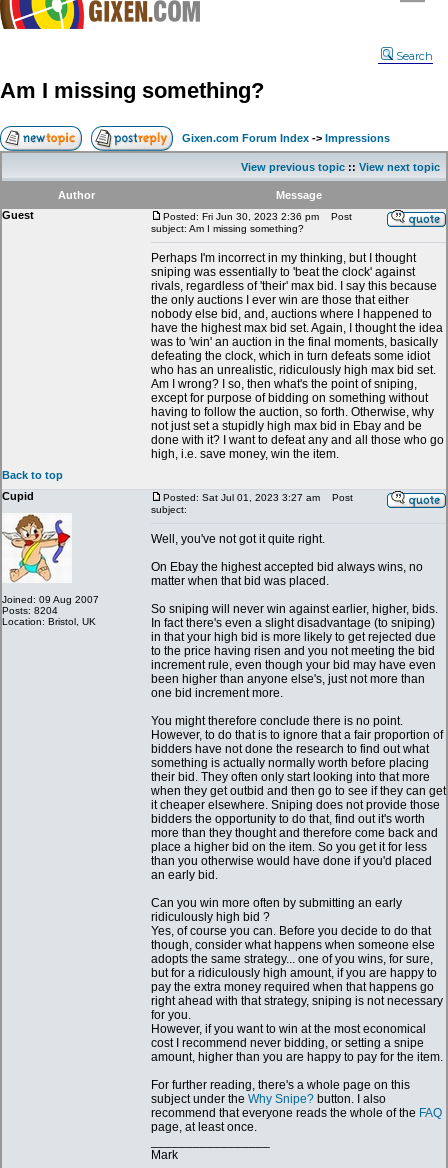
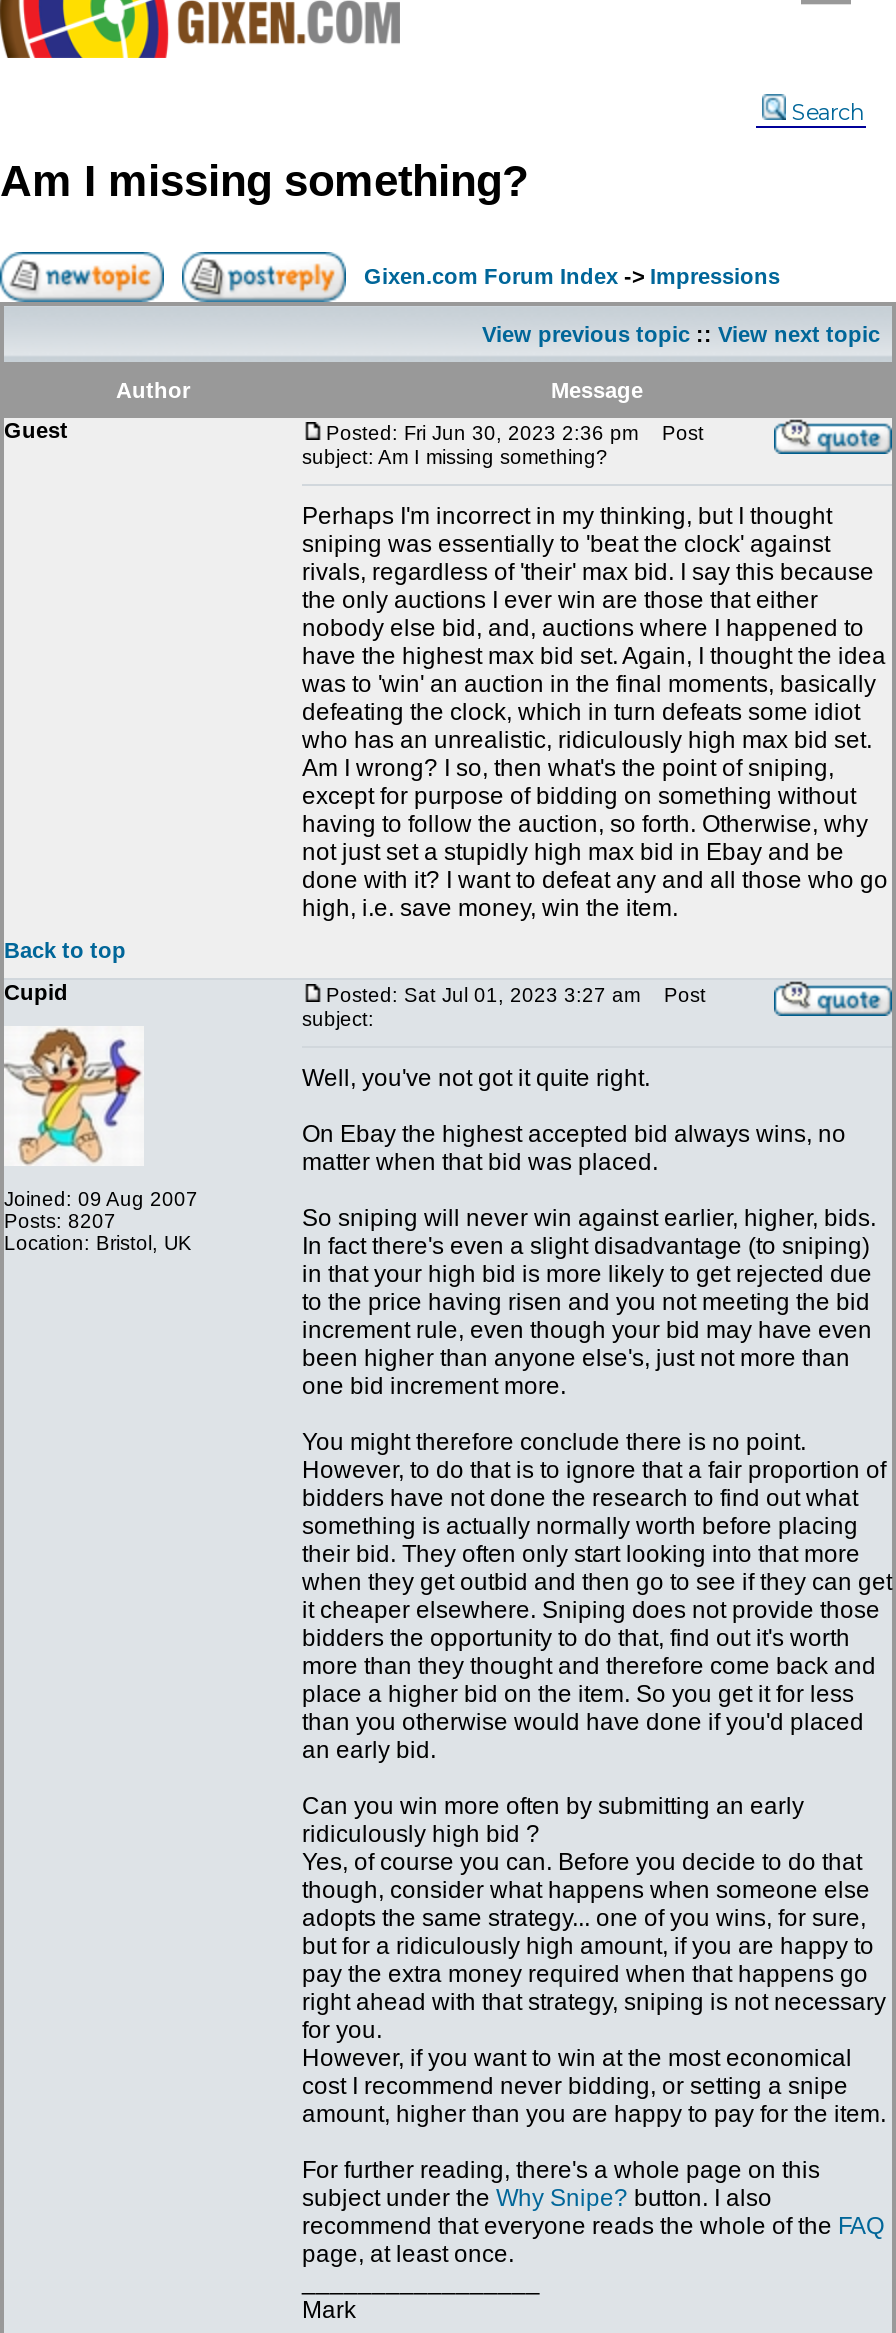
- Posts: 8204
+ Posts: 8207
